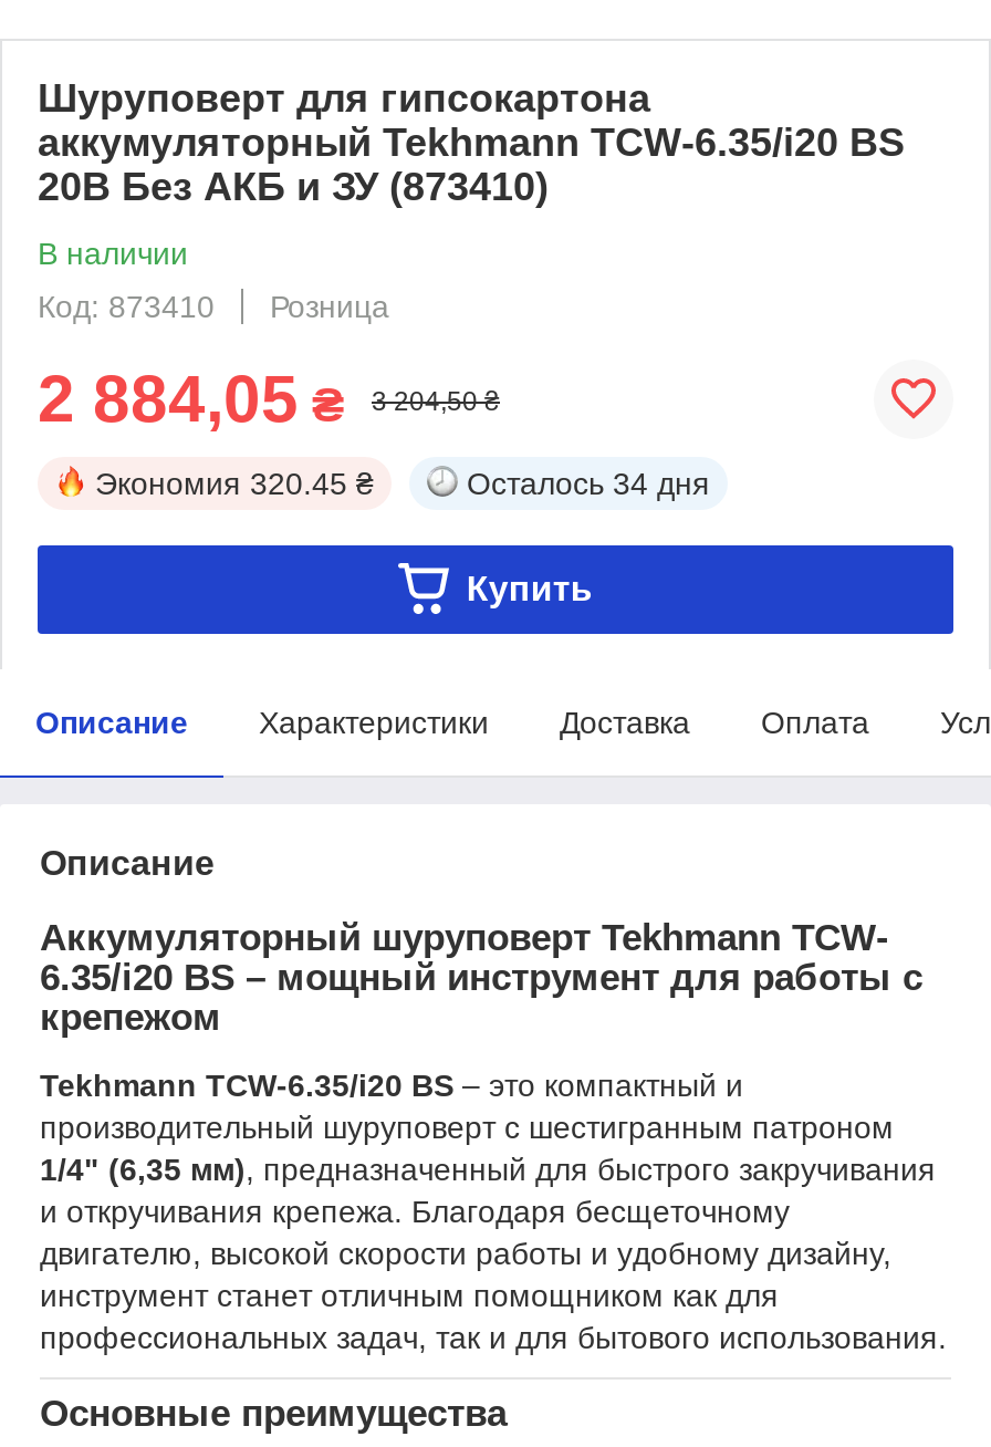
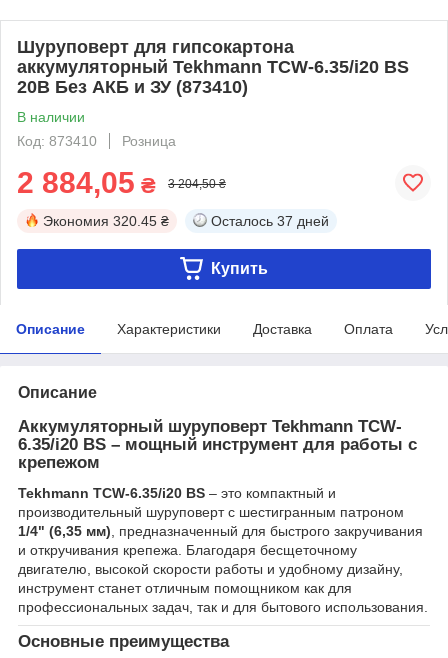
- Осталось 34 дня
+ Осталось 37 дней
